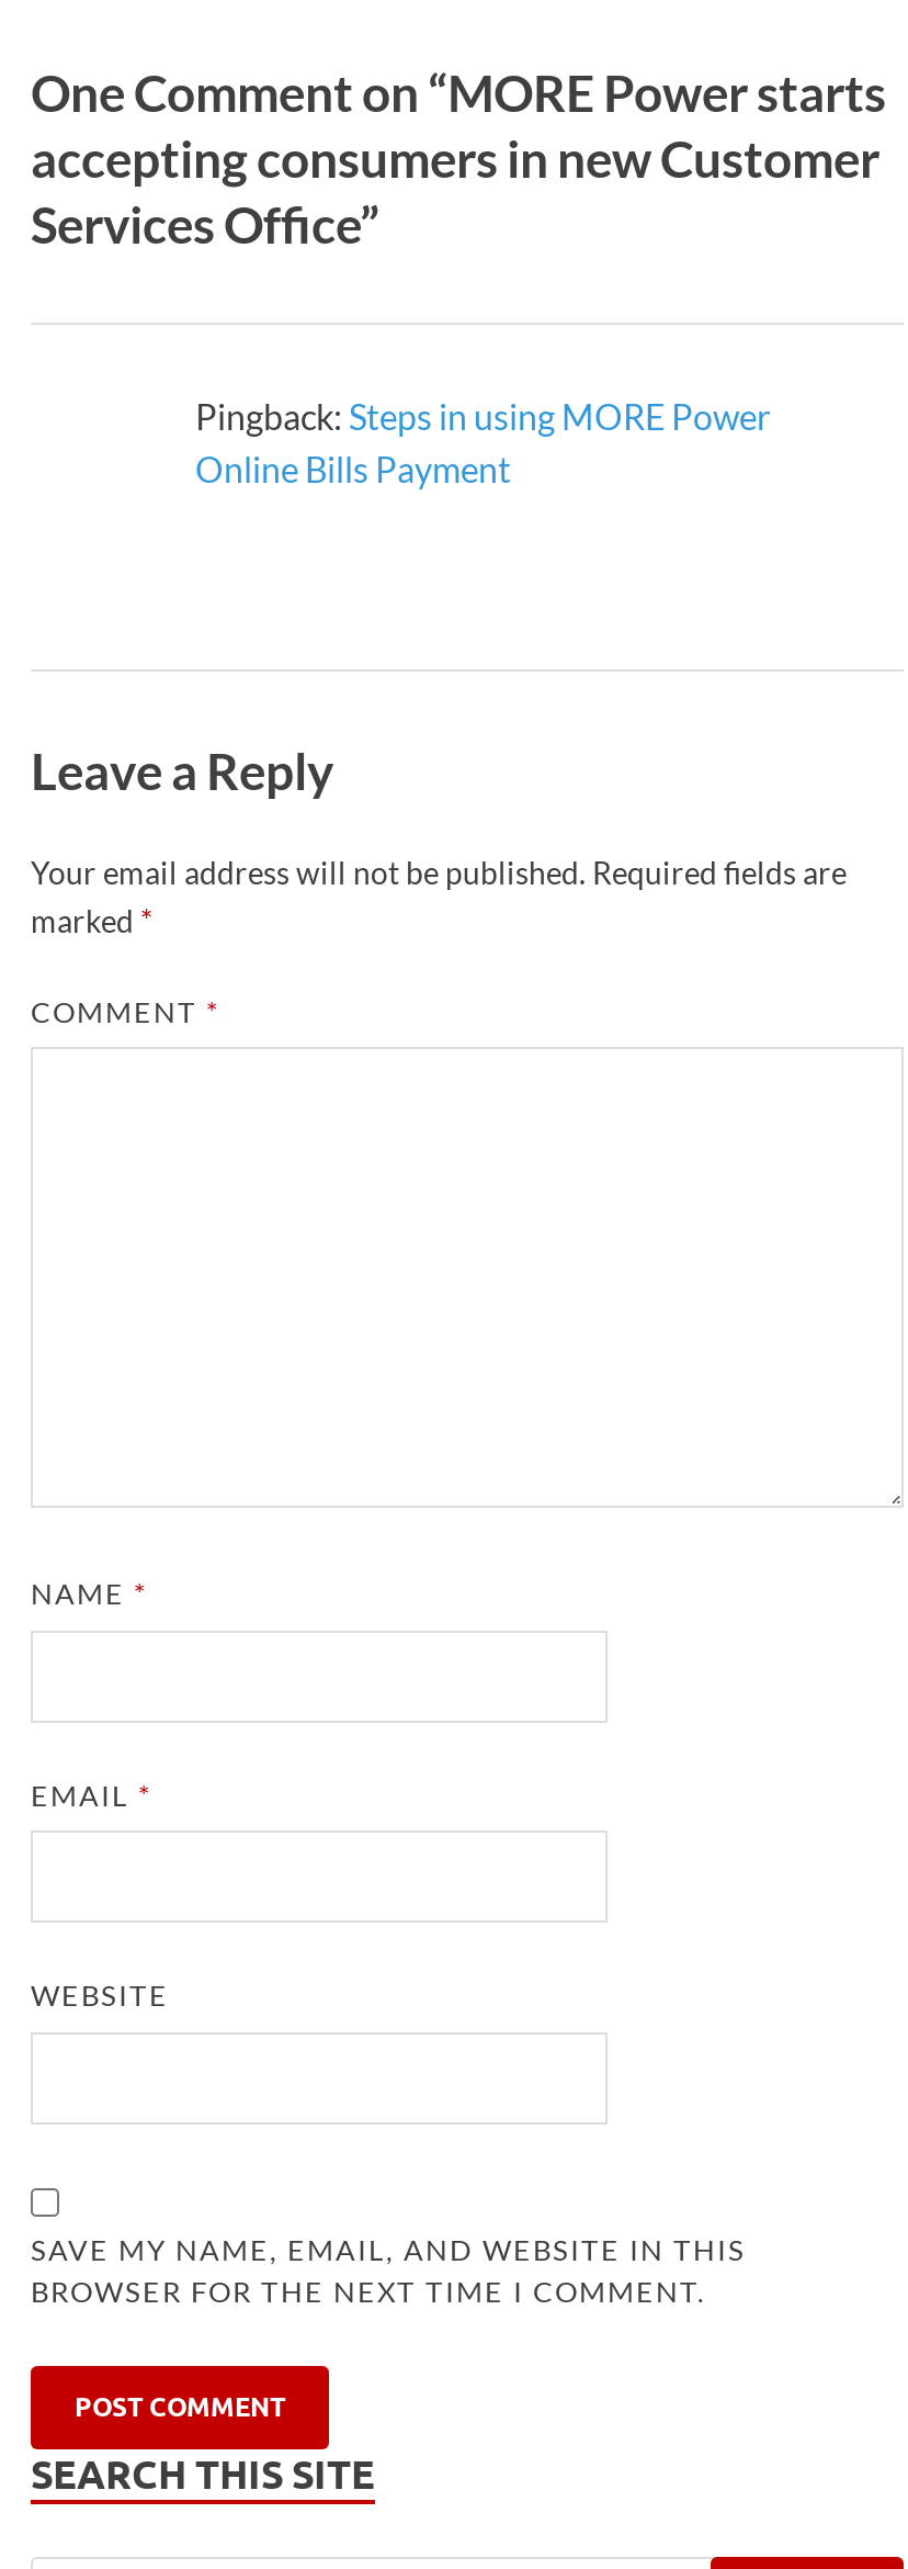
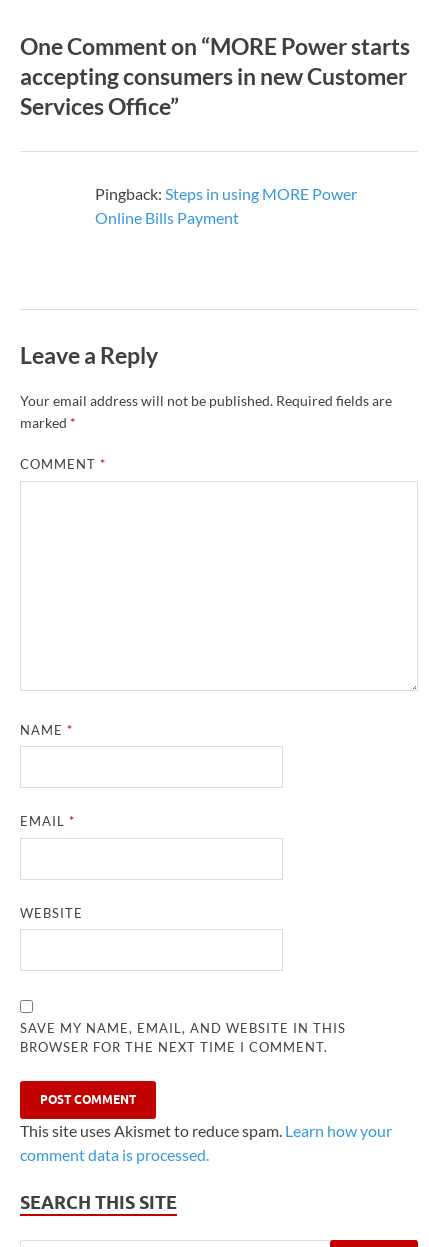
+ This site uses Akismet to reduce spam. Learn how your
+ comment data is processed.
